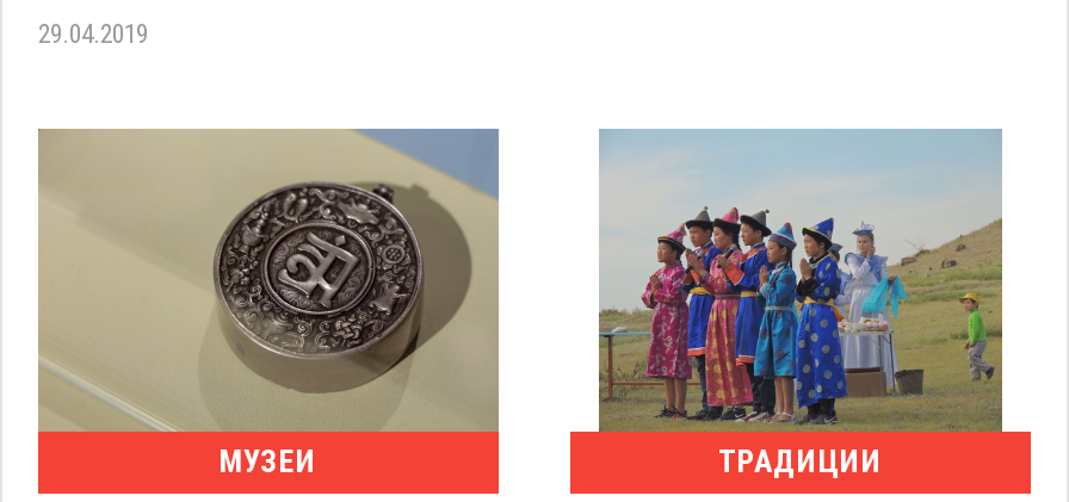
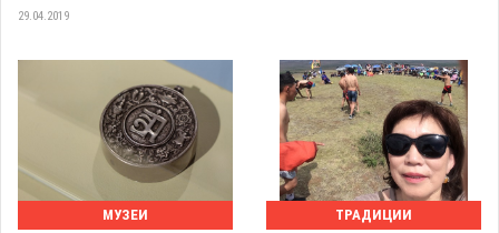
- [image]
+ [image]
